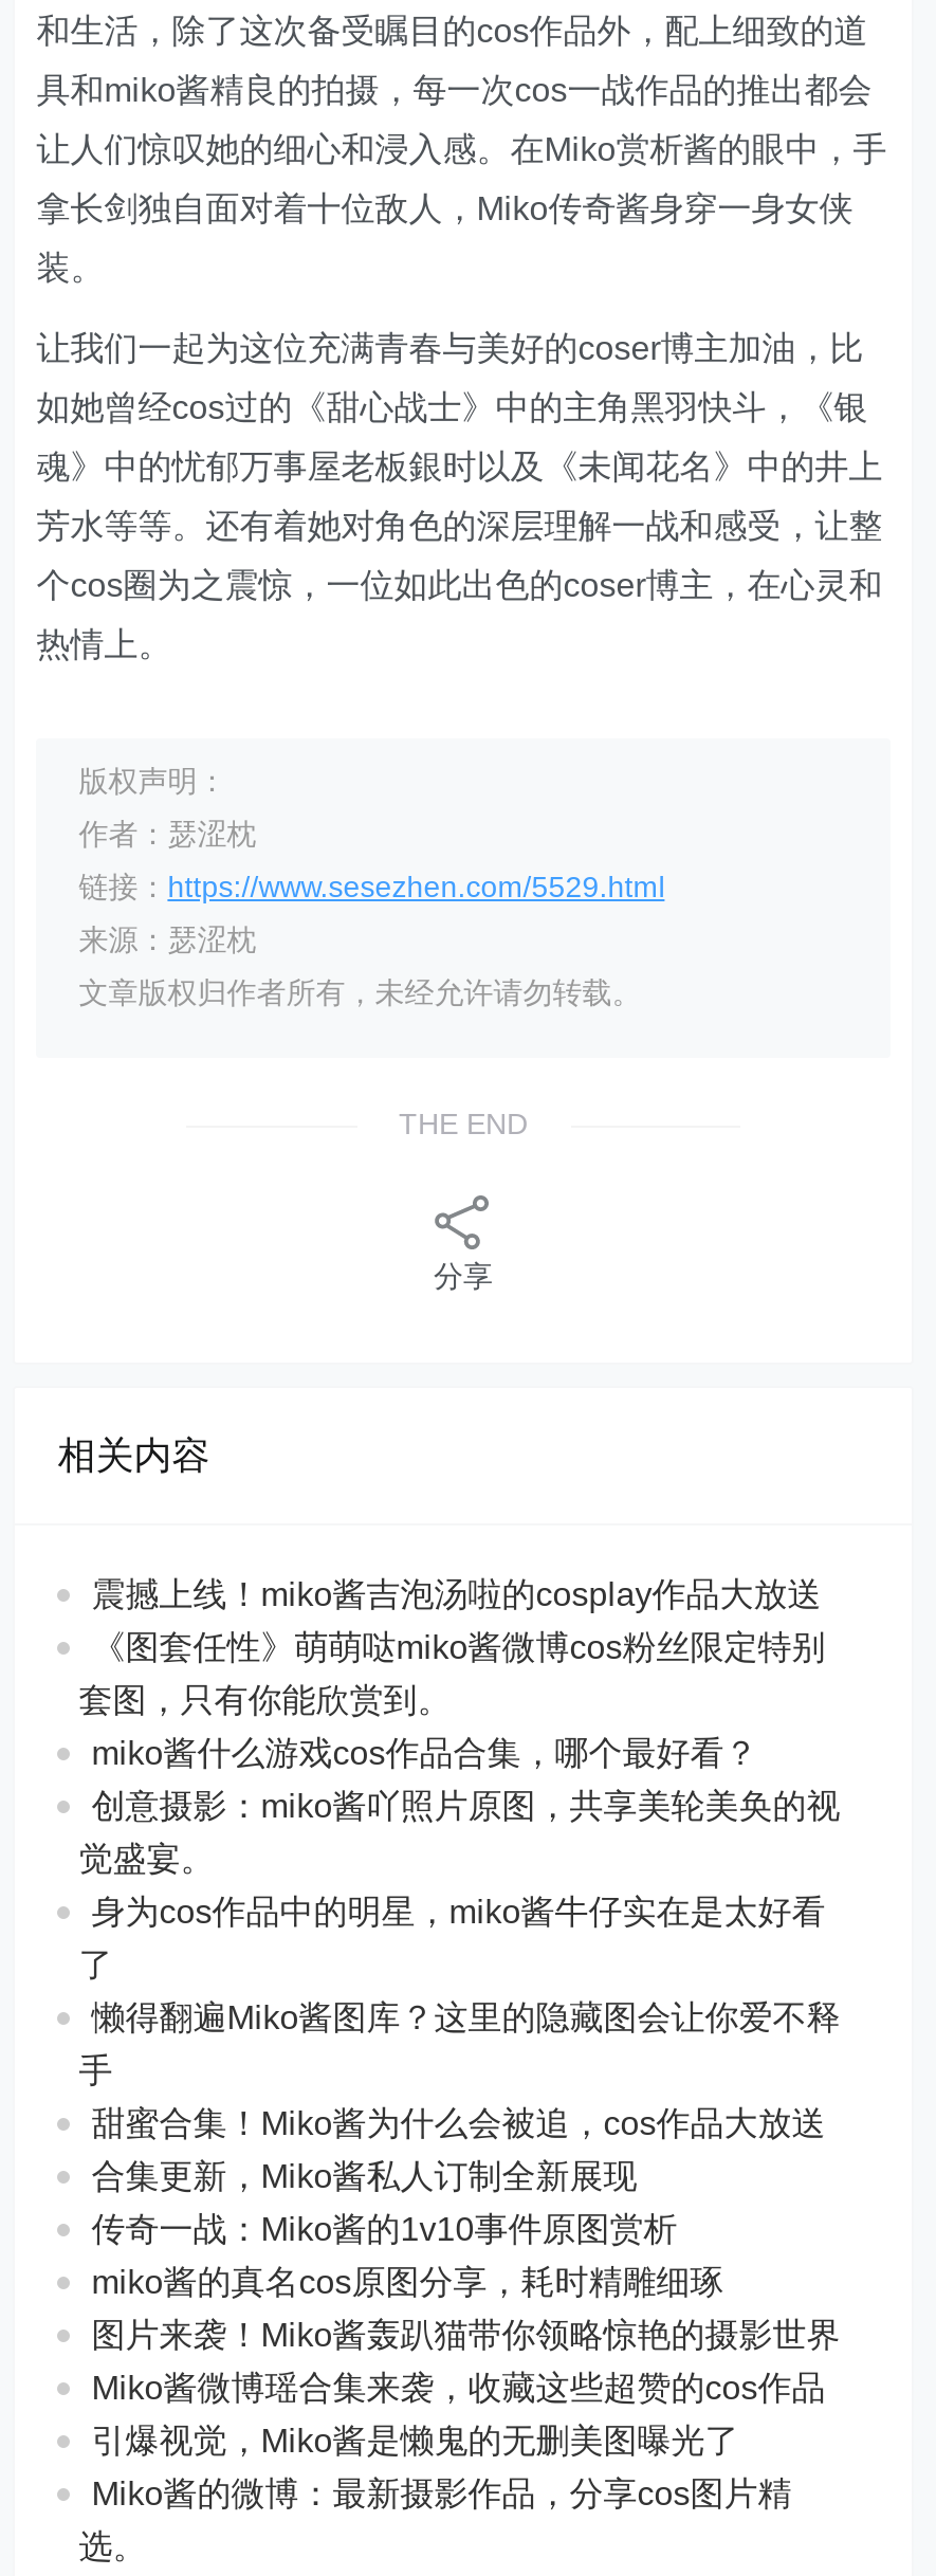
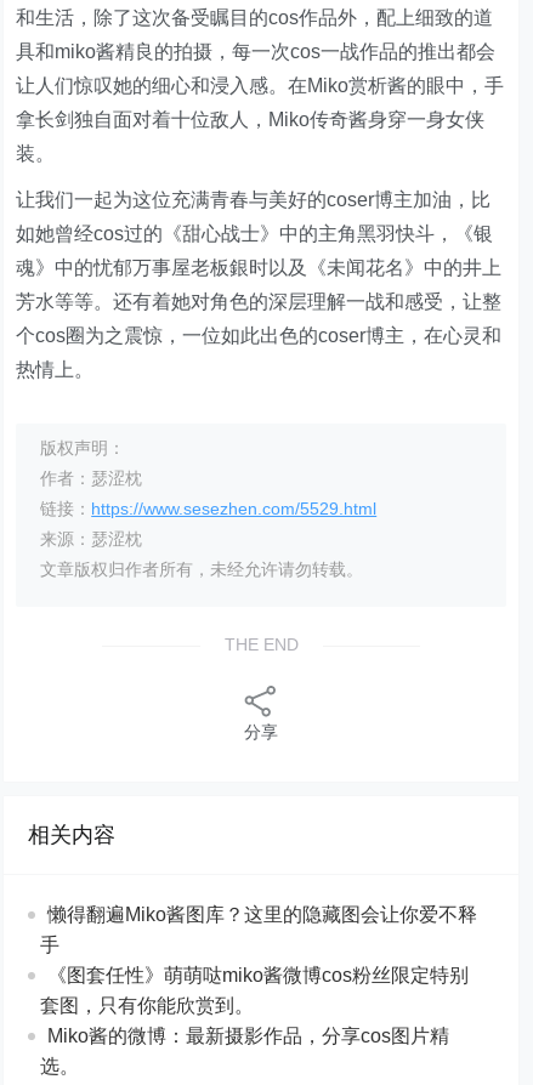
- 震撼上线！miko酱吉泡汤啦的cosplay作品大放送
- miko酱什么游戏cos作品合集，哪个最好看？
- 创意摄影：miko酱吖照片原图，共享美轮美奂的视
- 觉盛宴。
- 身为cos作品中的明星，miko酱牛仔实在是太好看
- 了

moved down: 《图套任性》萌萌哒miko酱微博cos粉丝限定特别 | 套图，只有你能欣赏到。

- 甜蜜合集！Miko酱为什么会被追，cos作品大放送
- 合集更新，Miko酱私人订制全新展现
- 传奇一战：Miko酱的1v10事件原图赏析
- miko酱的真名cos原图分享，耗时精雕细琢
- 图片来袭！Miko酱轰趴猫带你领略惊艳的摄影世界
- Miko酱微博瑶合集来袭，收藏这些超赞的cos作品
- 引爆视觉，Miko酱是懒鬼的无删美图曝光了
